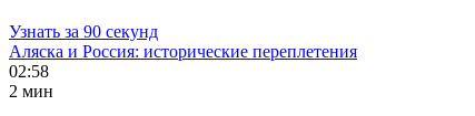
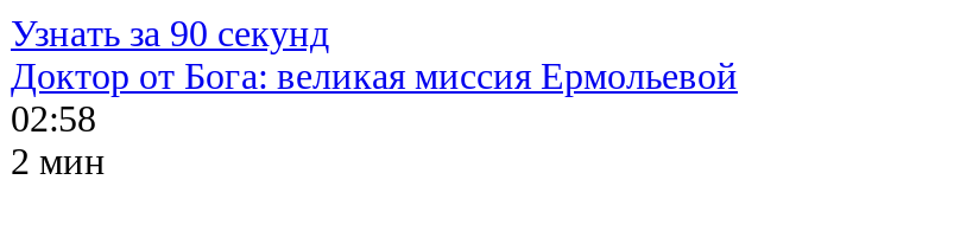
- Аляска и Россия: исторические переплетения
+ Доктор от Бога: великая миссия Ермольевой
